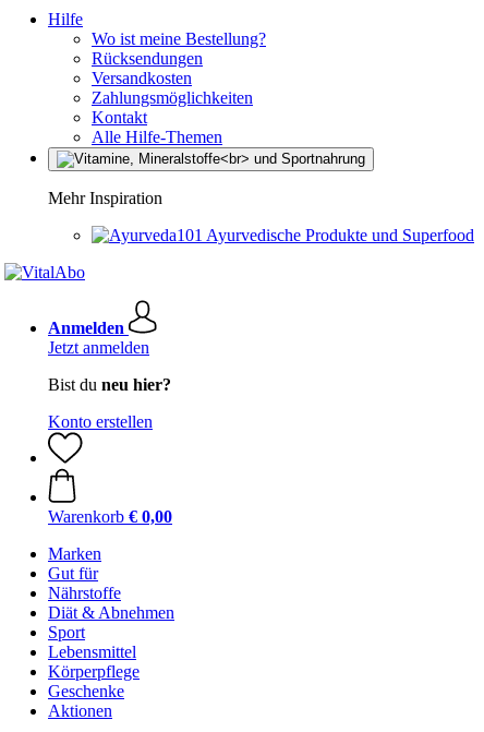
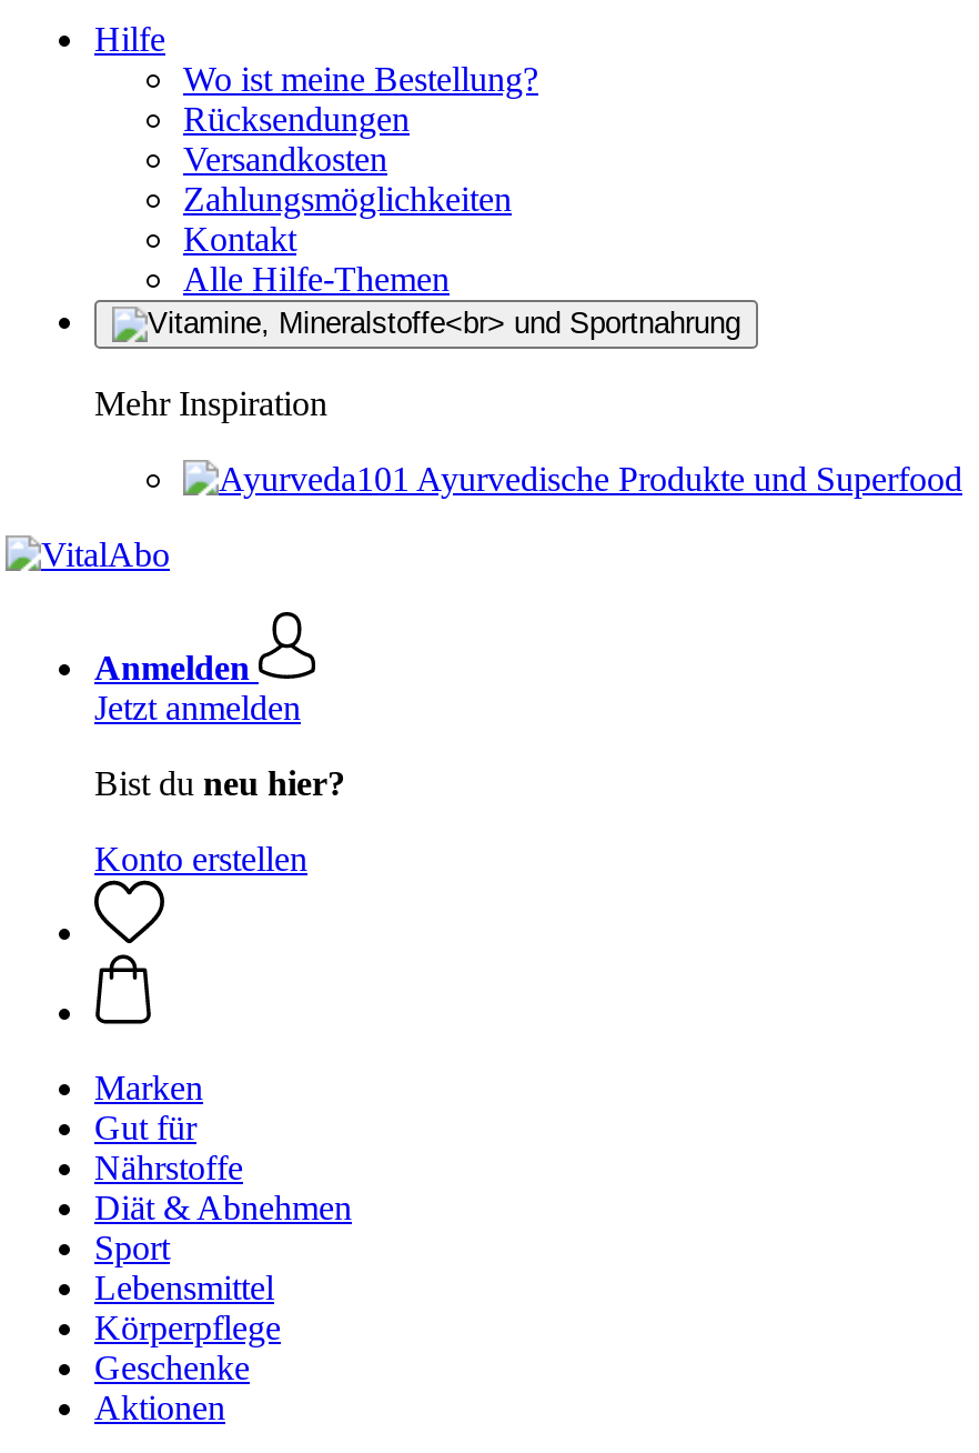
- Warenkorb € 0,00
